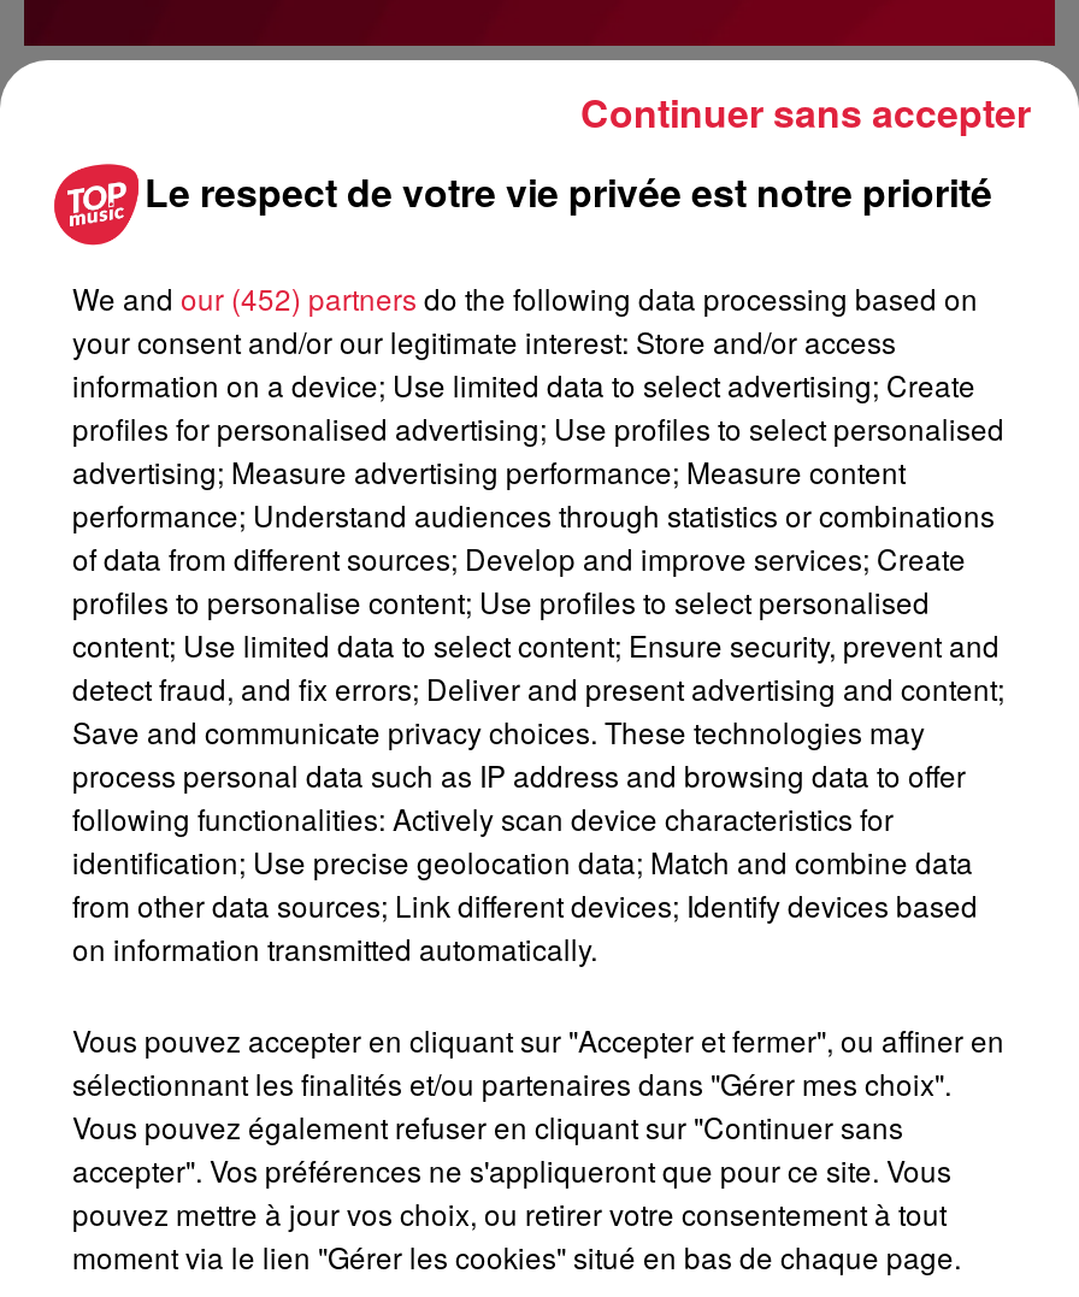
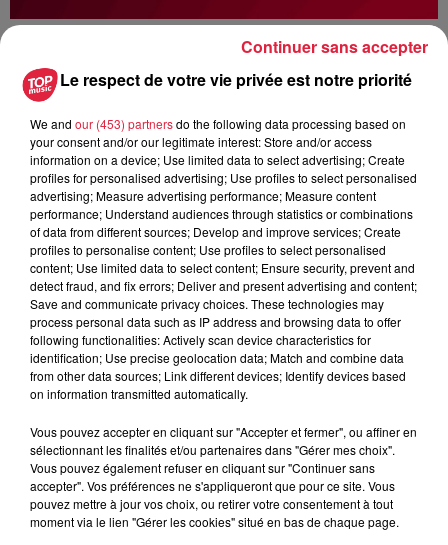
- We and our (452) partners do the following data processing based on
+ We and our (453) partners do the following data processing based on
